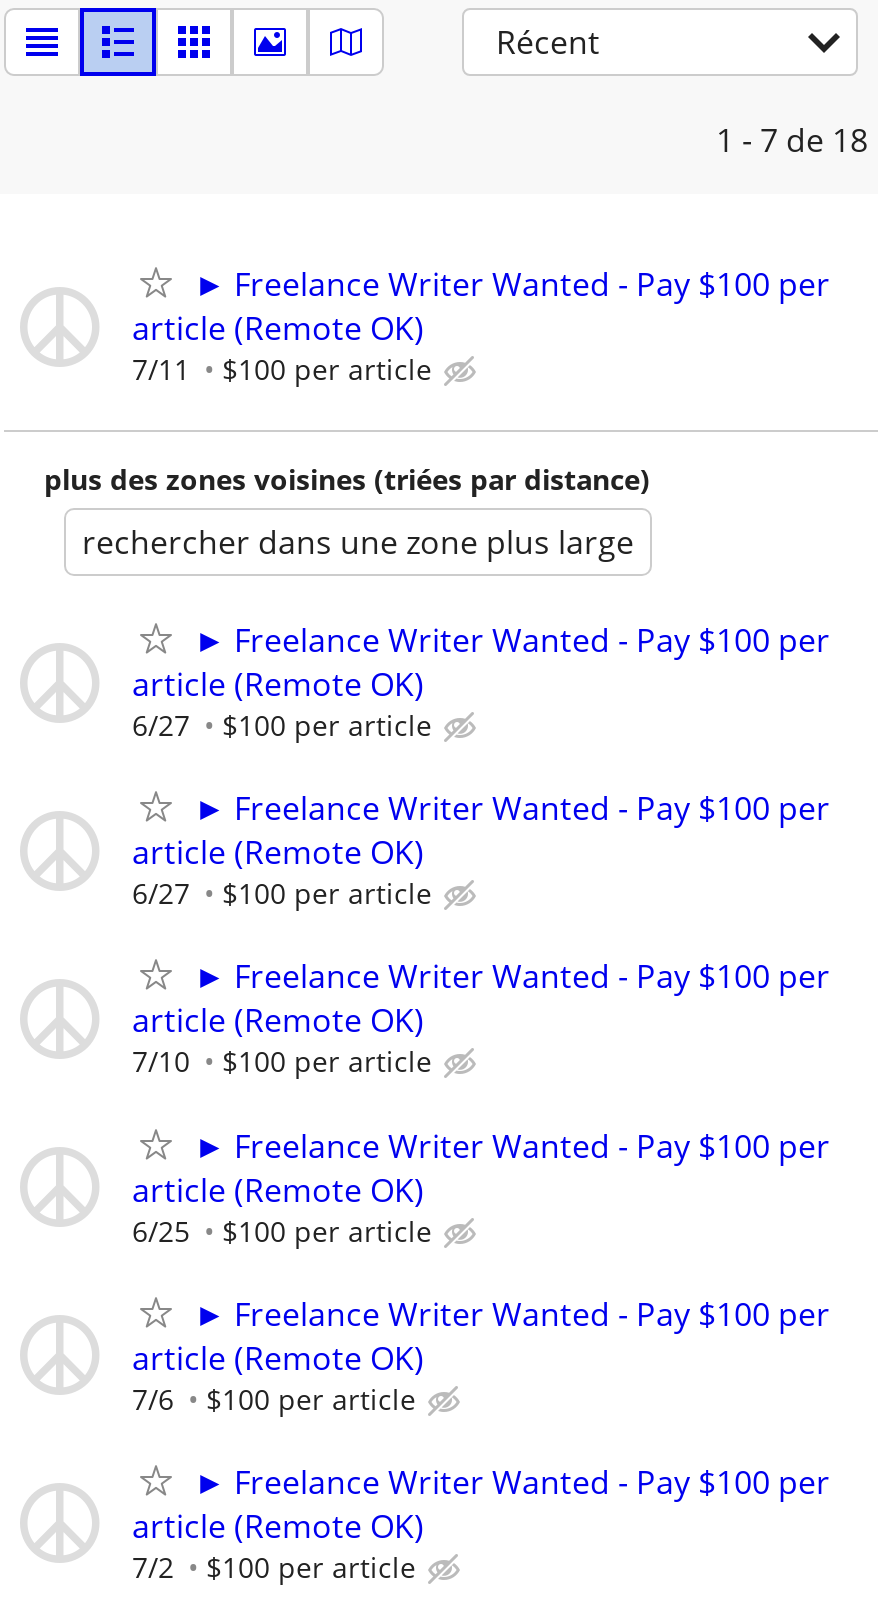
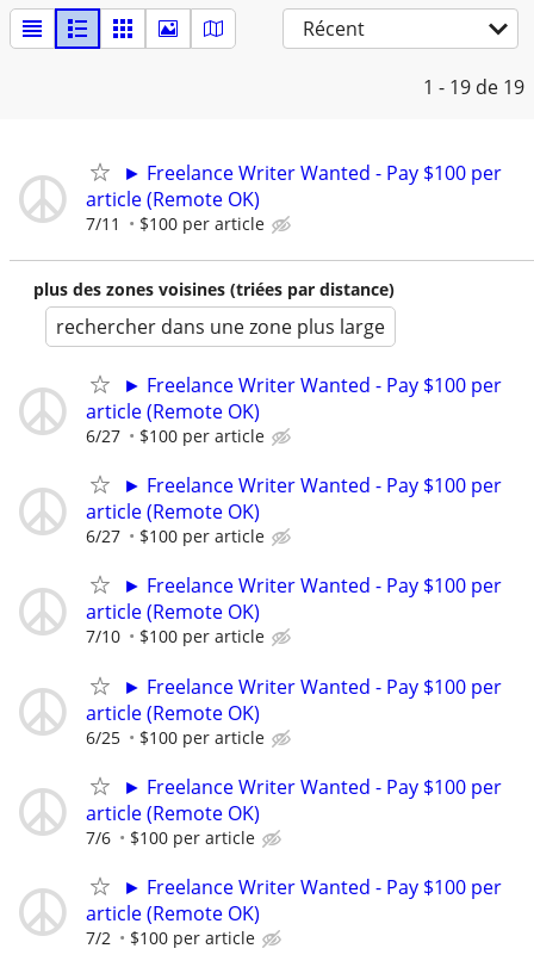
- 1 - 7 de 18
+ 1 - 19 de 19
